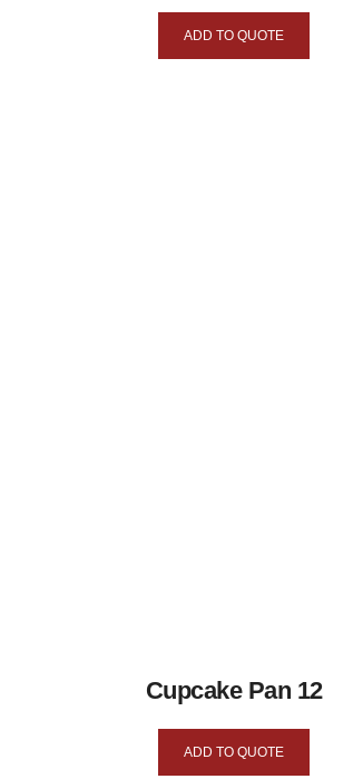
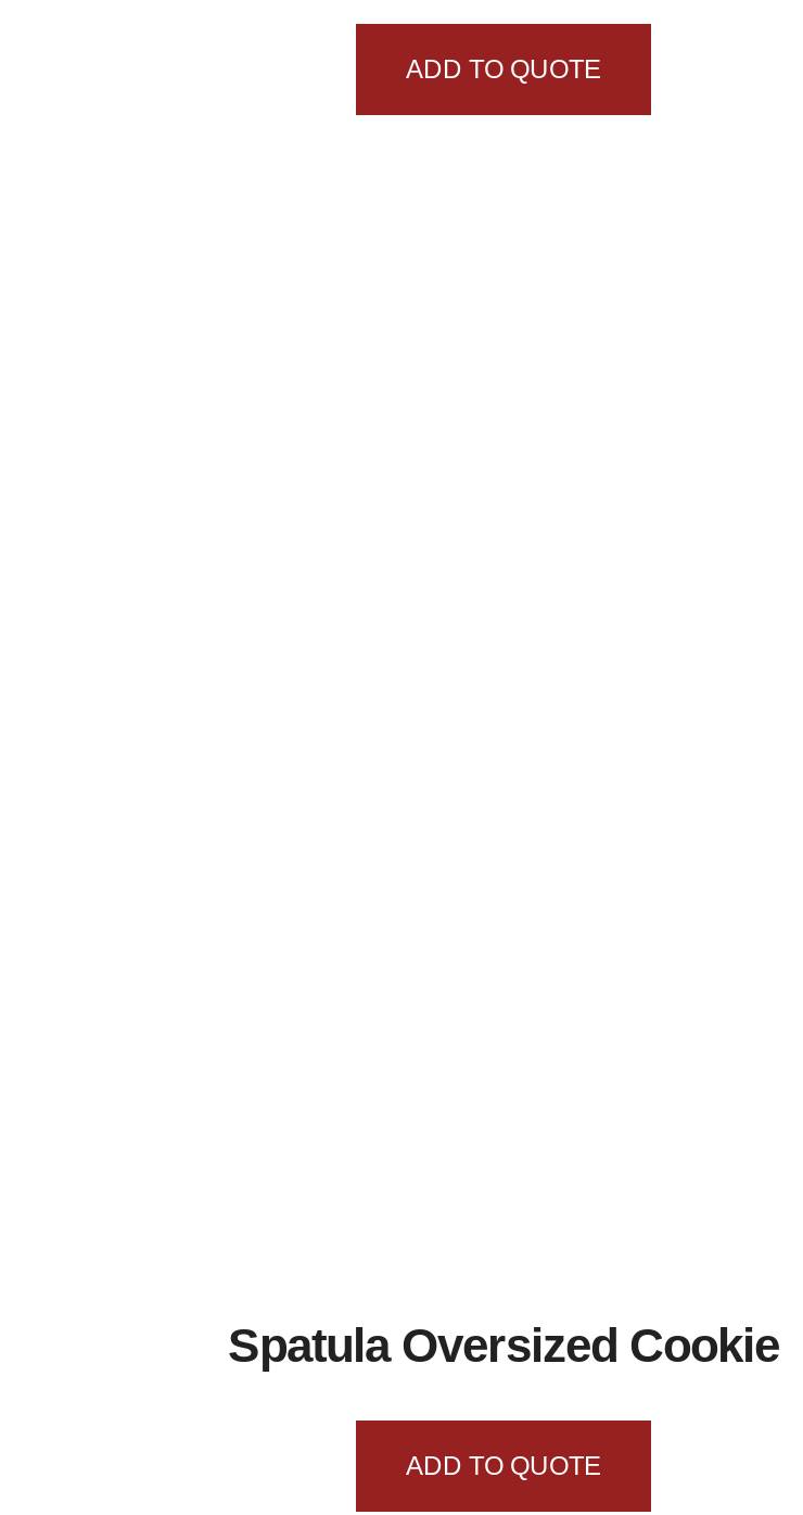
- Cupcake Pan 12
+ Spatula Oversized Cookie
